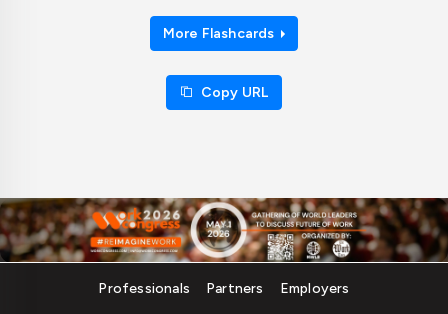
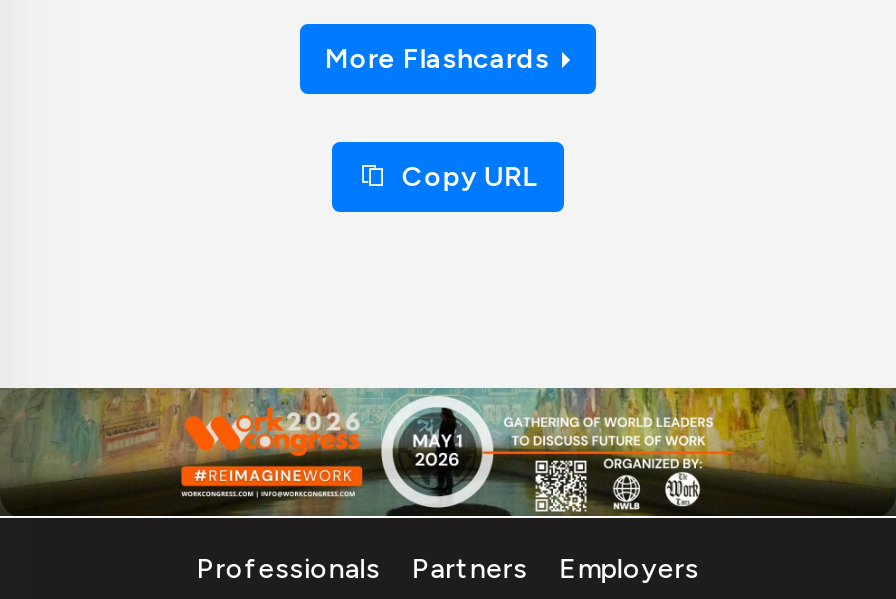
- [image]
+ [image]
